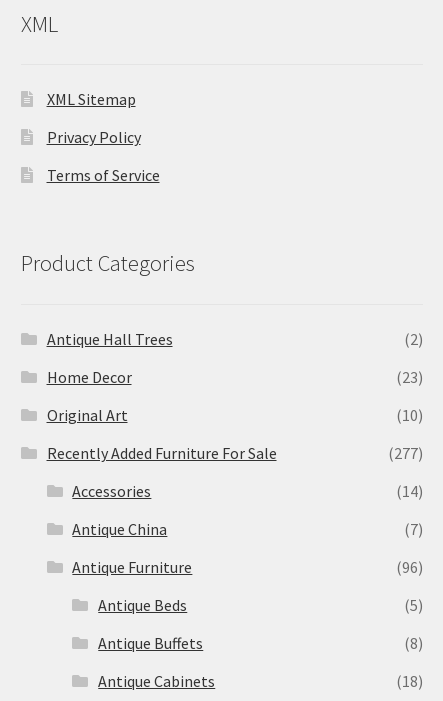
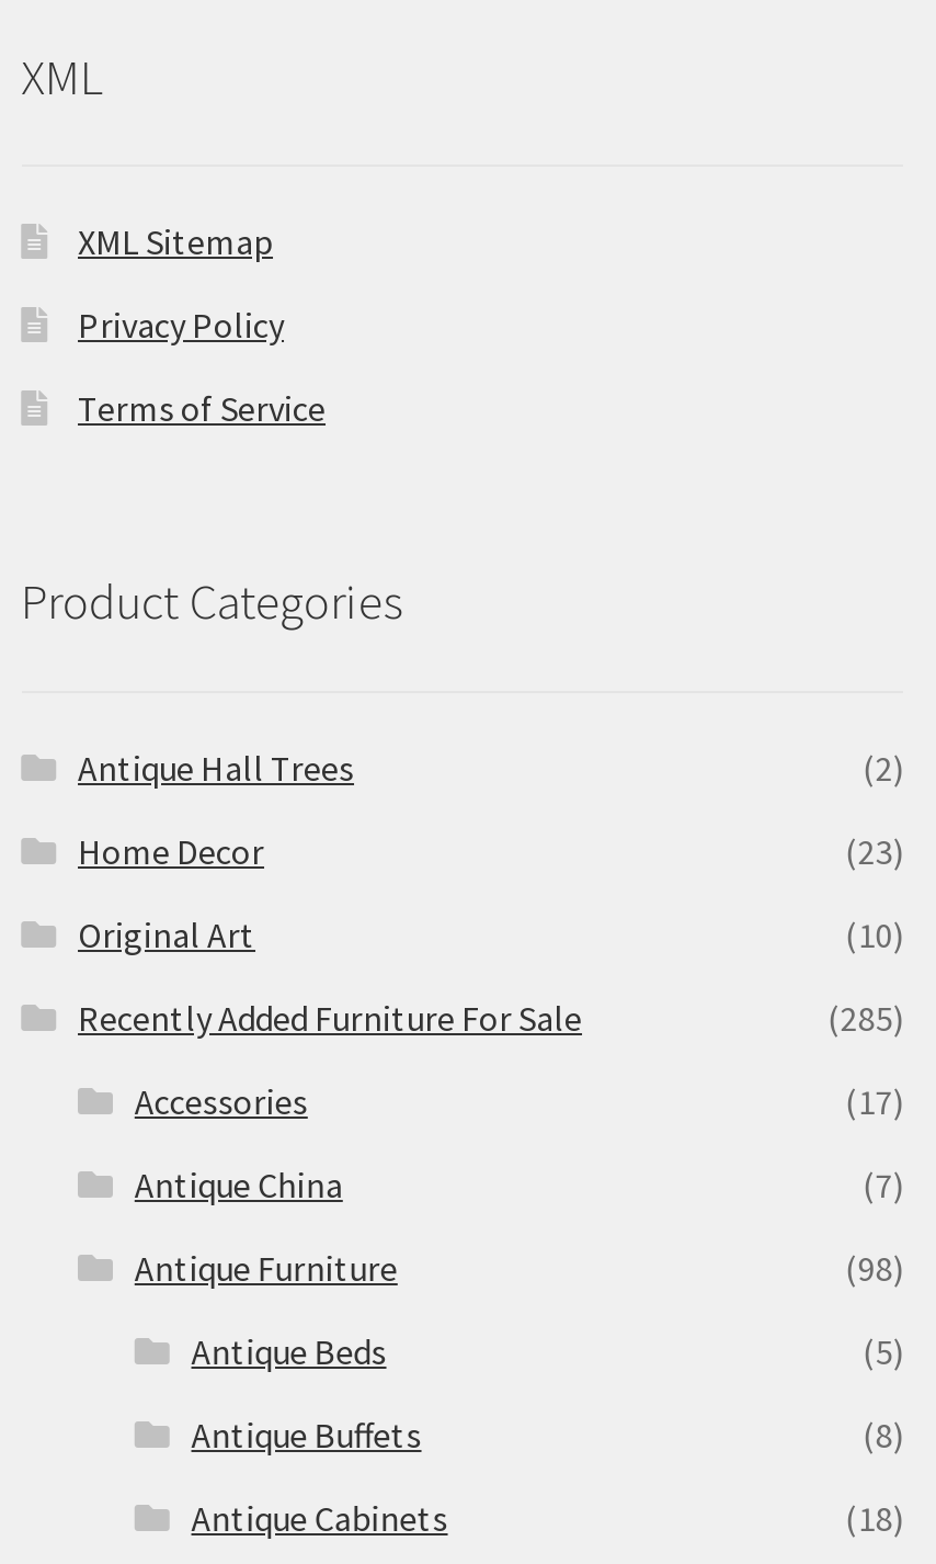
- (277)
+ (285)

- (14)
+ (17)

- (96)
+ (98)
